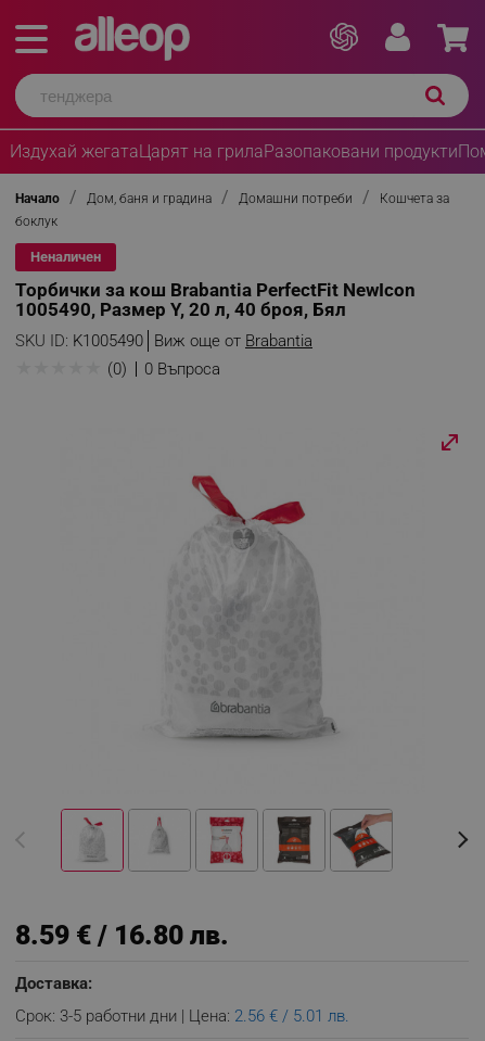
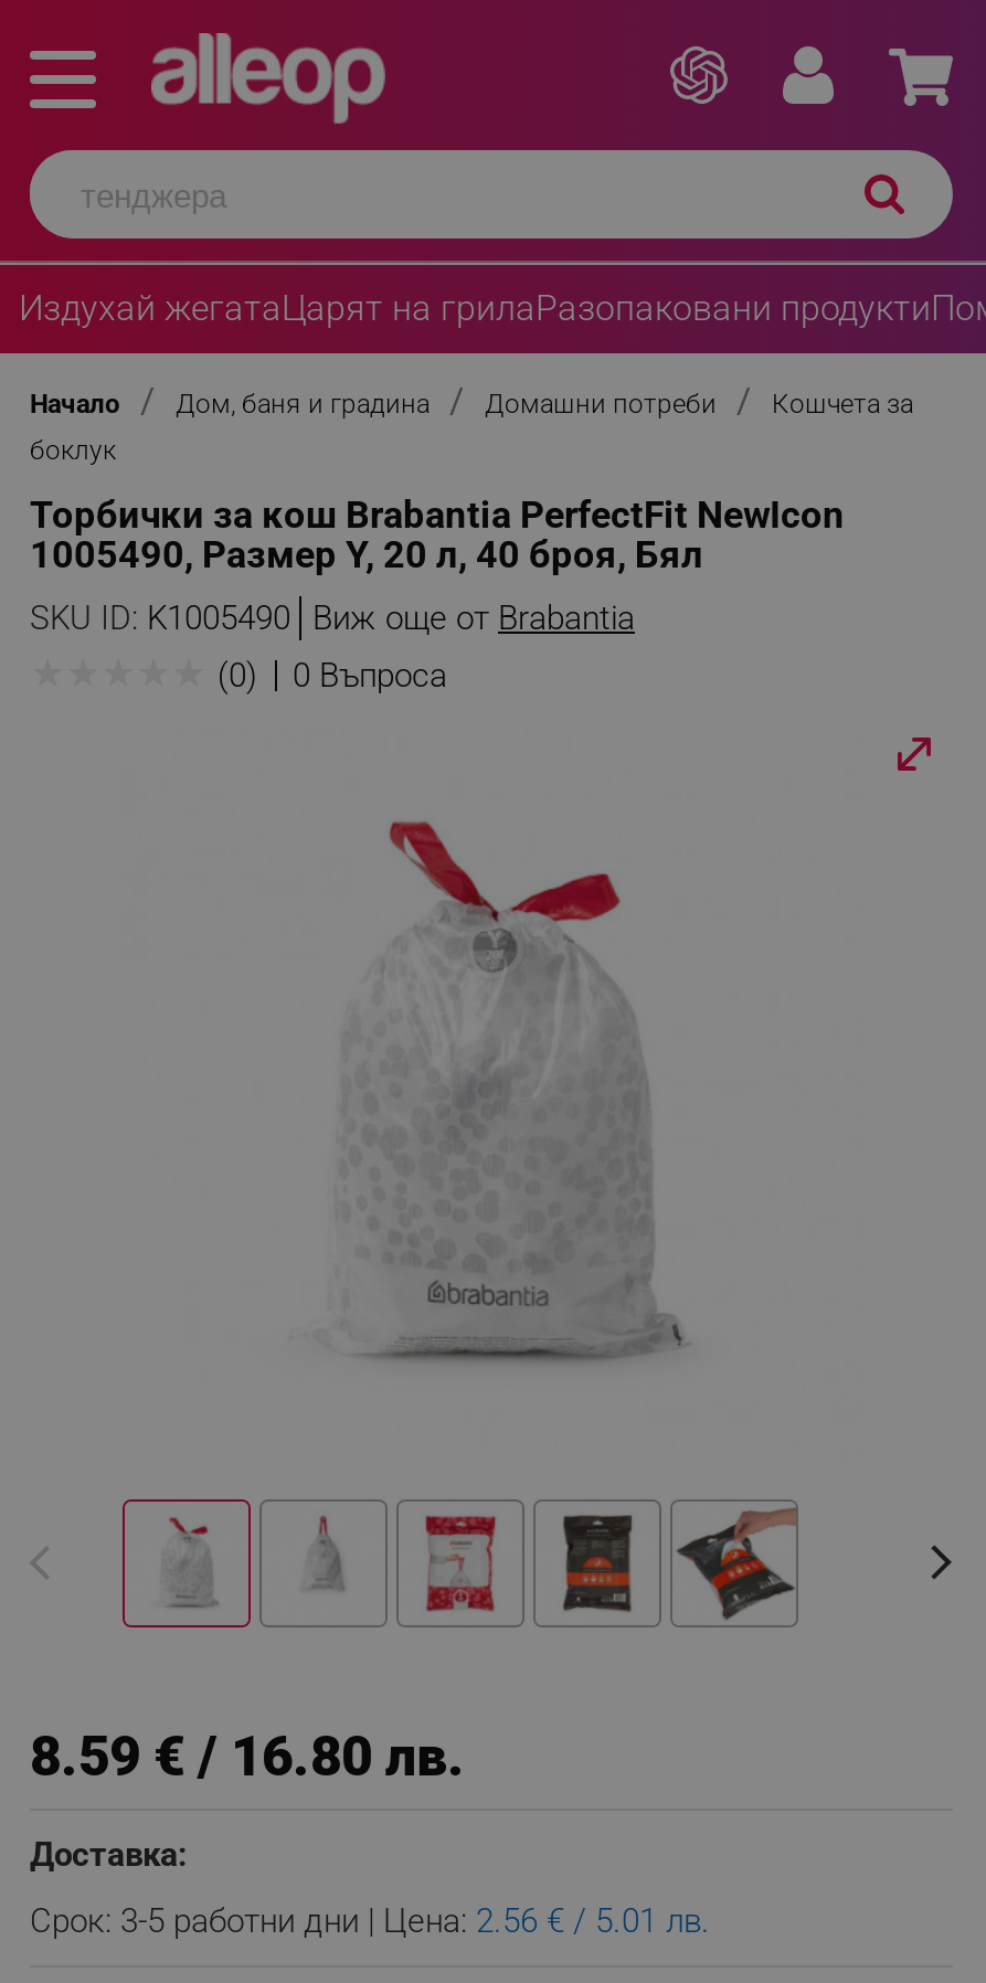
- Неналичен
